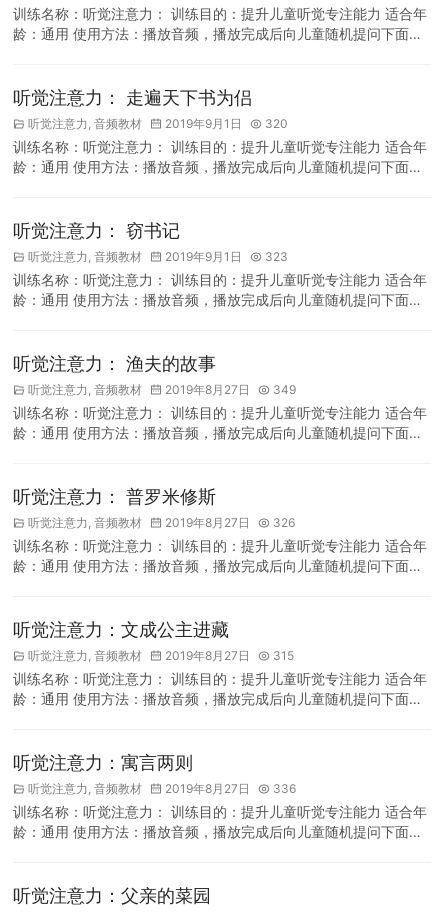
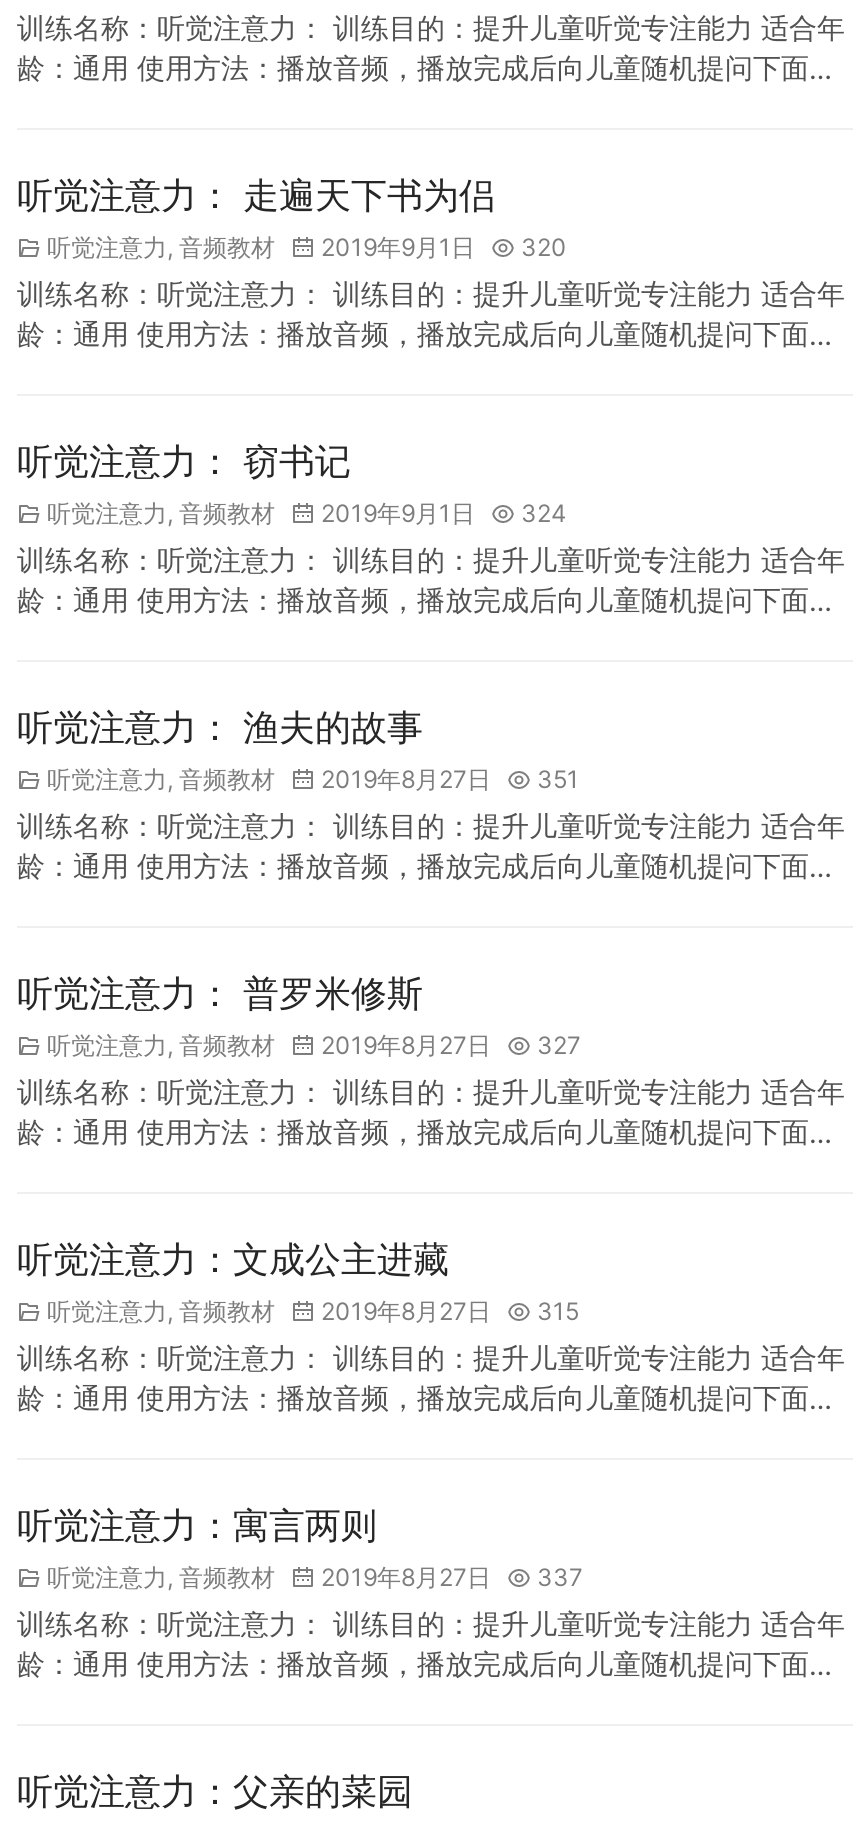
- 听觉注意力,音频教材 2019年9月1日 323
+ 听觉注意力,音频教材 2019年9月1日 324

- 听觉注意力,音频教材 2019年8月27日 349
+ 听觉注意力,音频教材 2019年8月27日 351

- 听觉注意力,音频教材 2019年8月27日 326
+ 听觉注意力,音频教材 2019年8月27日 327

- 听觉注意力,音频教材 2019年8月27日 336
+ 听觉注意力,音频教材 2019年8月27日 337
